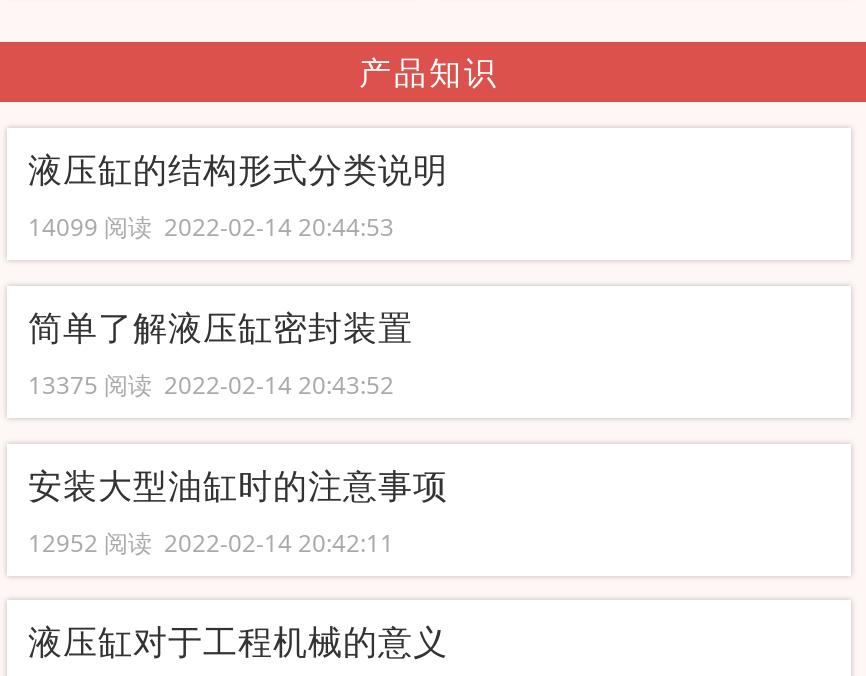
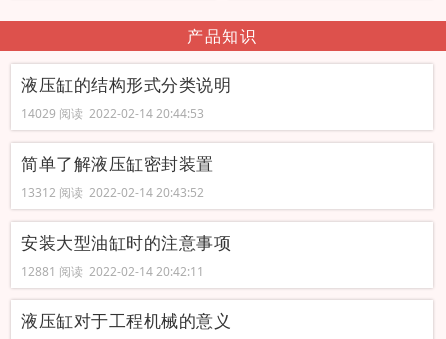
- 14099 阅读 2022-02-14 20:44:53
+ 14029 阅读 2022-02-14 20:44:53

- 13375 阅读 2022-02-14 20:43:52
+ 13312 阅读 2022-02-14 20:43:52

- 12952 阅读 2022-02-14 20:42:11
+ 12881 阅读 2022-02-14 20:42:11
